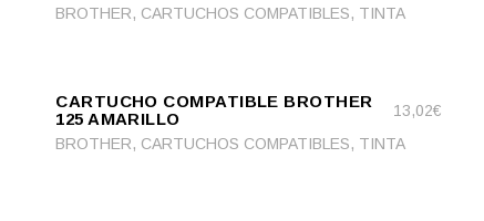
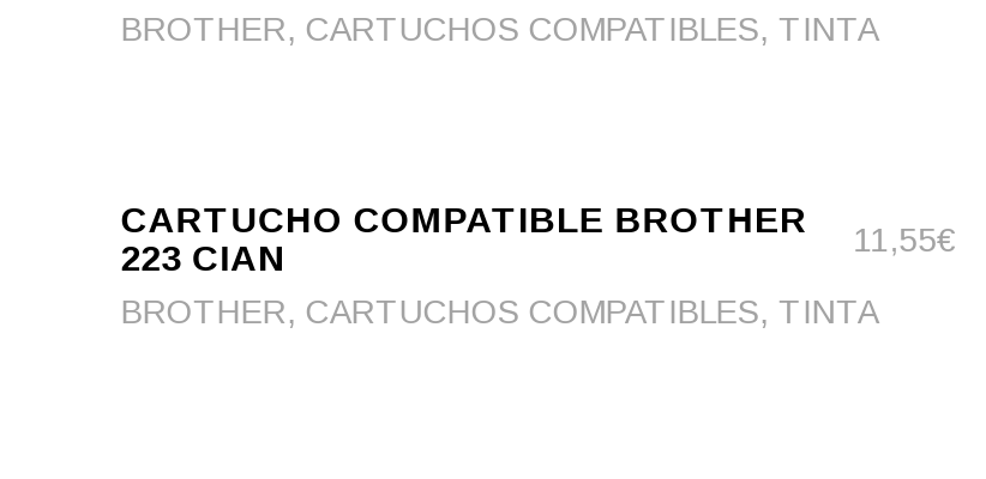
- 125 AMARILLO
- 13,02€
+ 223 CIAN
+ 11,55€
